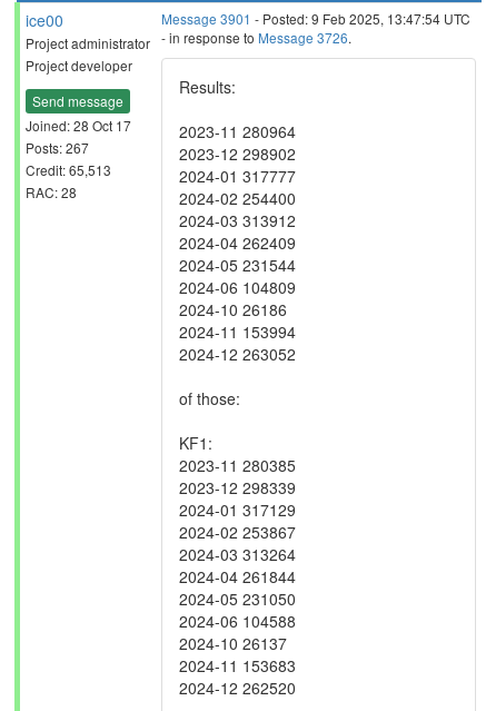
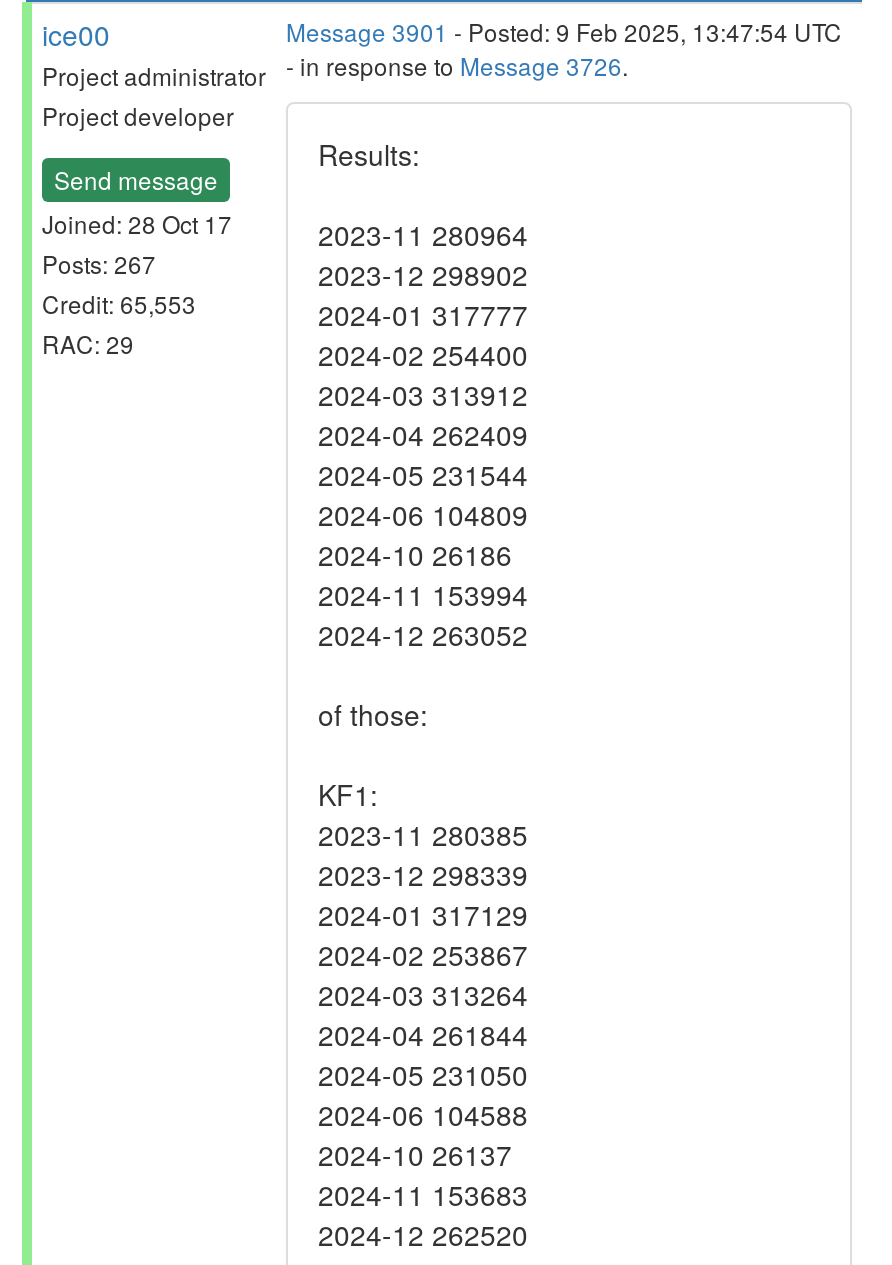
- Credit: 65,513
+ Credit: 65,553

- RAC: 28
+ RAC: 29
